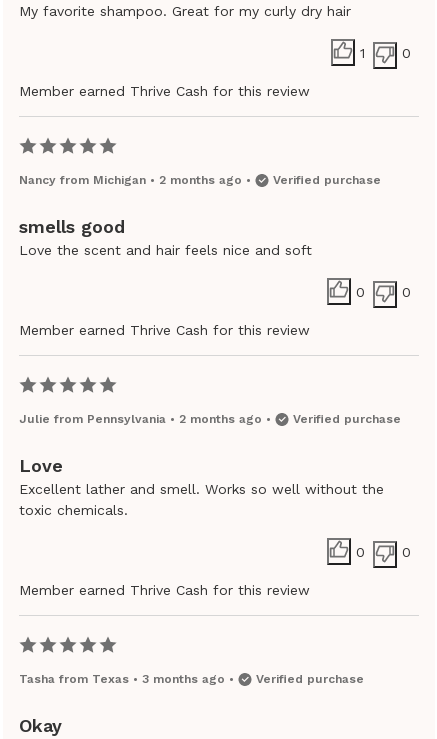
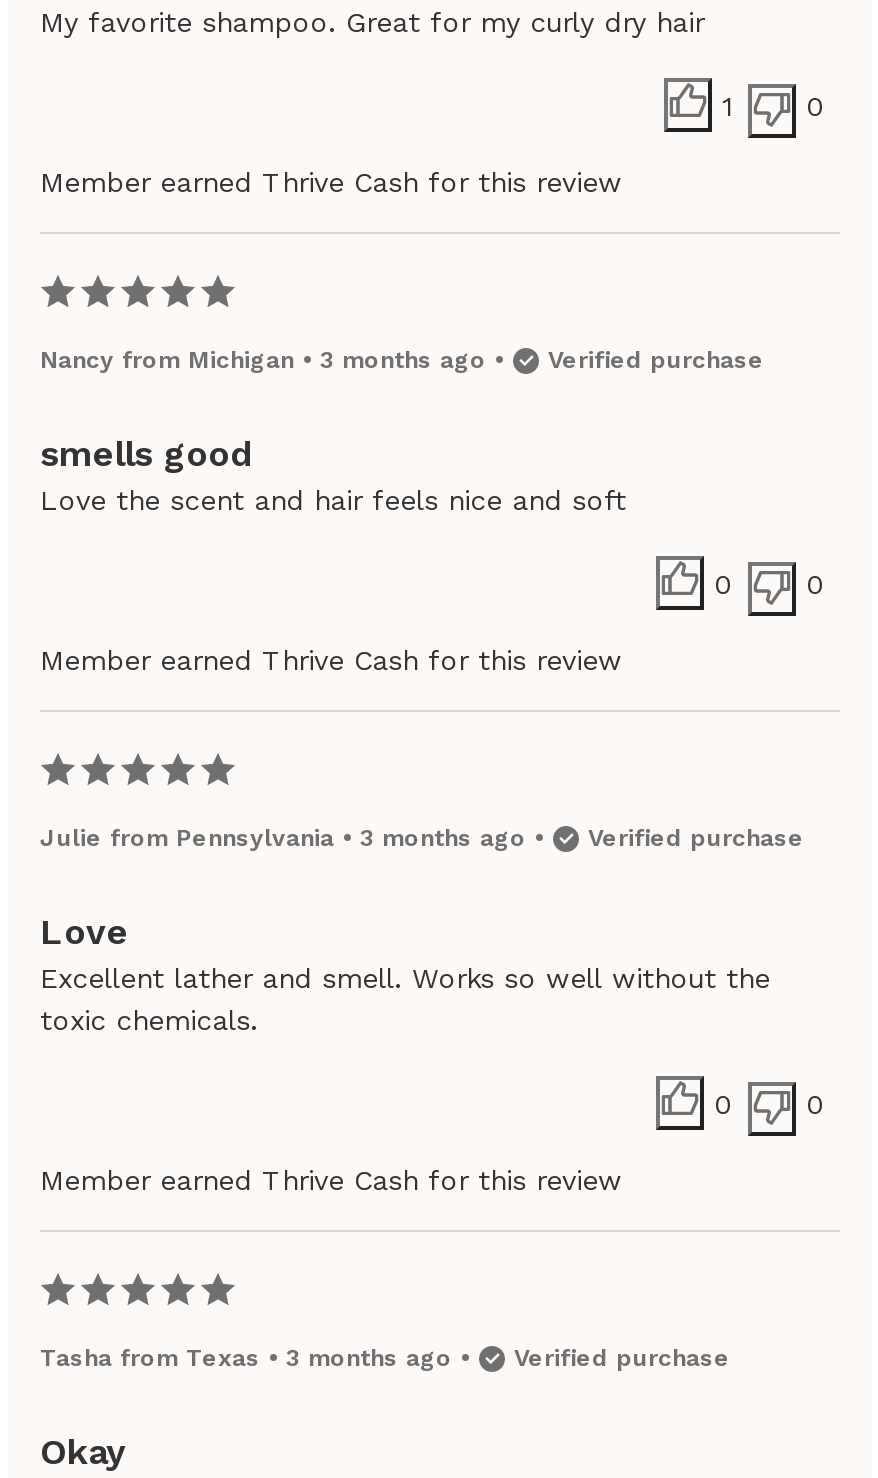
- Nancy from Michigan • 2 months ago •
+ Nancy from Michigan • 3 months ago •

- Julie from Pennsylvania • 2 months ago •
+ Julie from Pennsylvania • 3 months ago •
